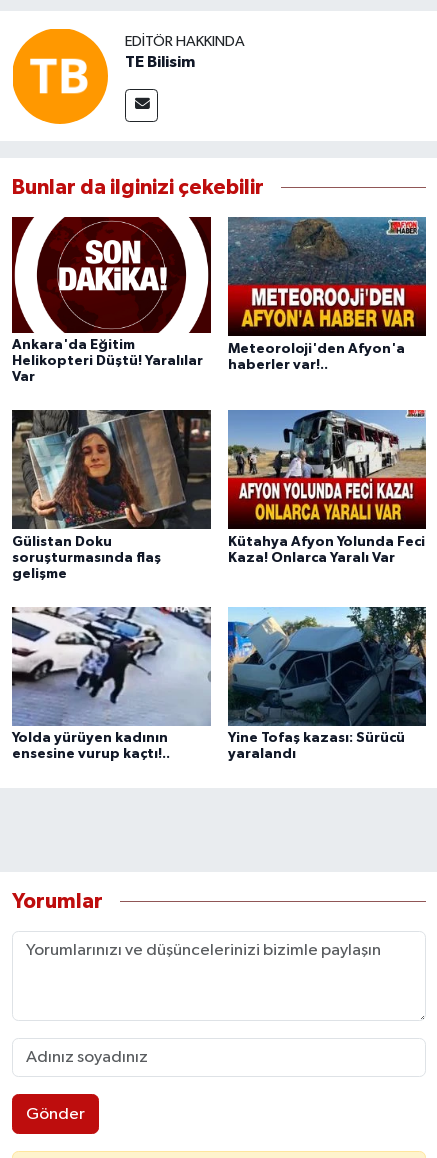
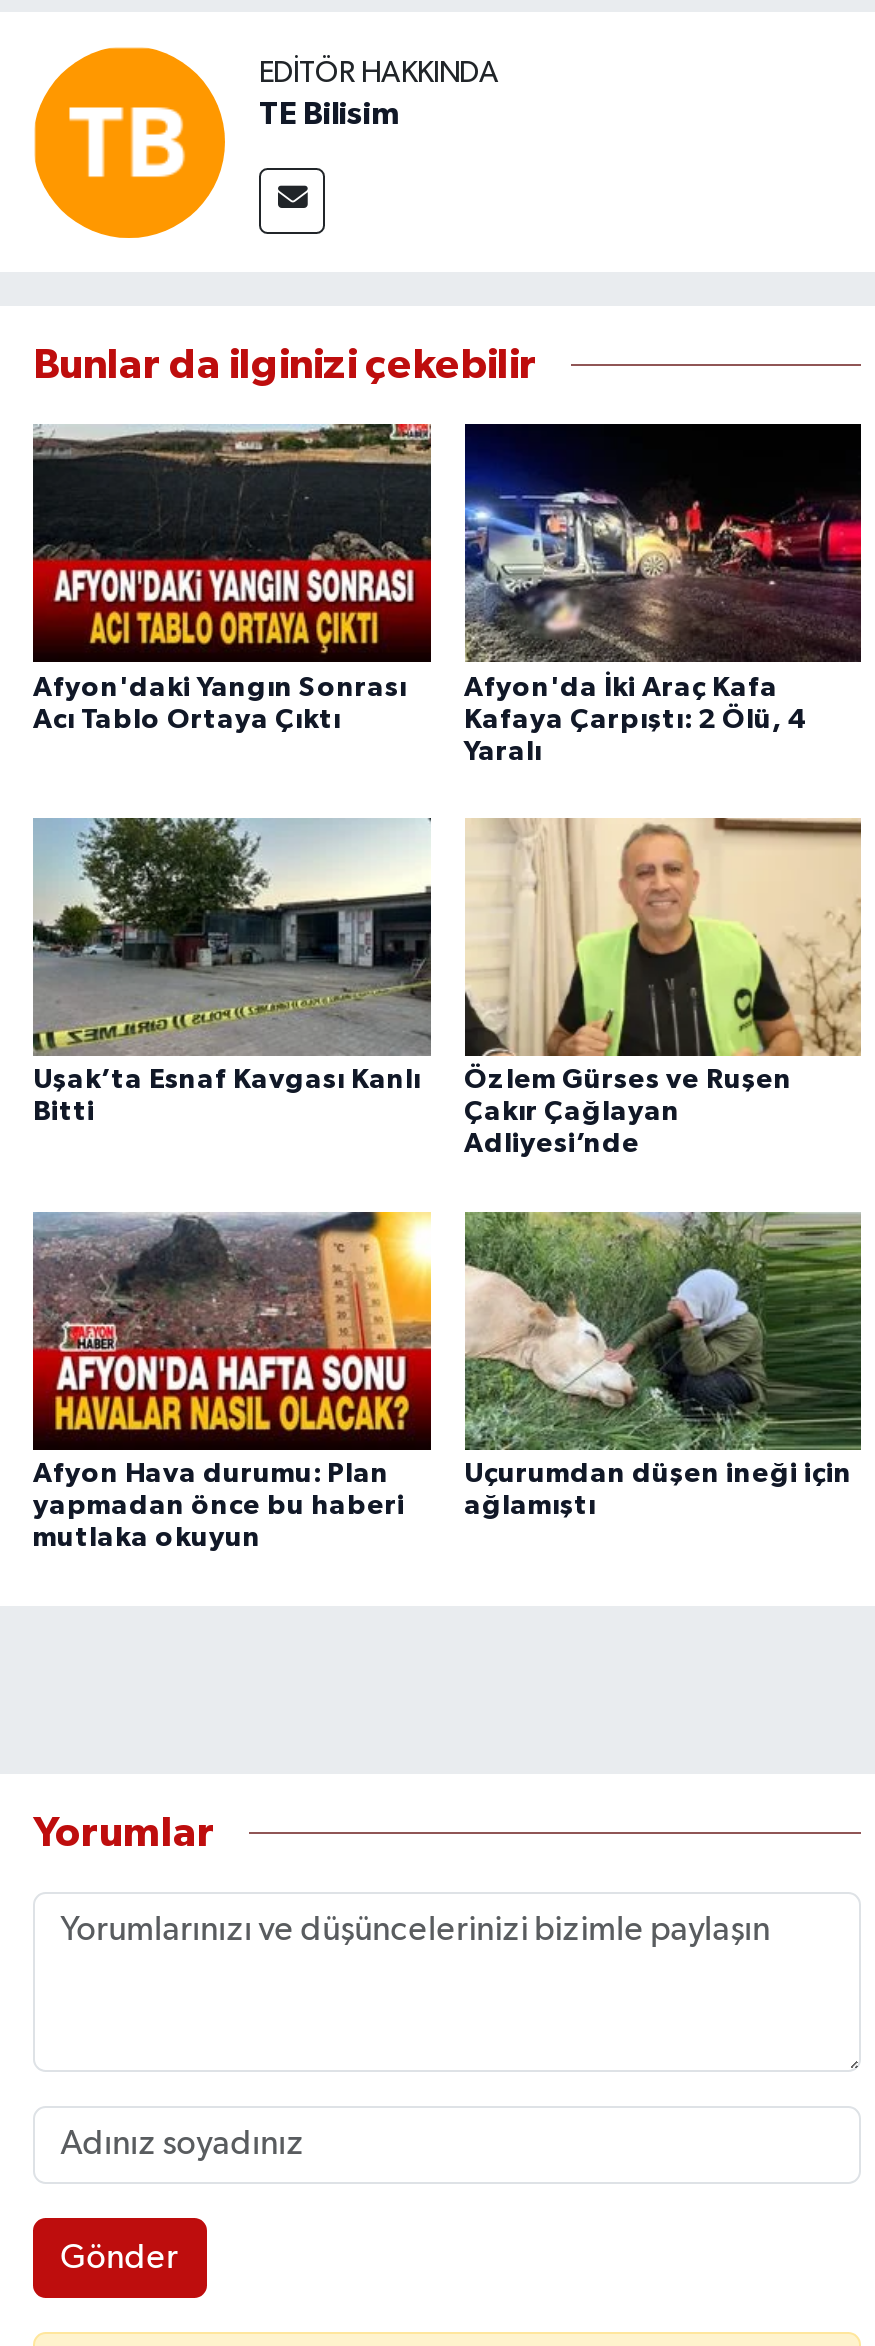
- [image]
- Ankara'da Eğitim
- Helikopteri Düştü! Yaralılar
- Var
+ [image]
+ Afyon'daki Yangın Sonrası
+ Acı Tablo Ortaya Çıktı

- [image]
- Meteoroloji'den Afyon'a
- haberler var!..
+ [image]
+ Afyon'da İki Araç Kafa
+ Kafaya Çarpıştı: 2 Ölü, 4
+ Yaralı

- [image]
- Gülistan Doku
- soruşturmasında flaş
- gelişme
+ [image]
+ Uşak’ta Esnaf Kavgası Kanlı
+ Bitti

- [image]
- Kütahya Afyon Yolunda Feci
- Kaza! Onlarca Yaralı Var
+ [image]
+ Özlem Gürses ve Ruşen
+ Çakır Çağlayan
+ Adliyesi’nde

- [image]
- Yolda yürüyen kadının
- ensesine vurup kaçtı!..
+ [image]
+ Afyon Hava durumu: Plan
+ yapmadan önce bu haberi
+ mutlaka okuyun

- [image]
- Yine Tofaş kazası: Sürücü
- yaralandı
+ [image]
+ Uçurumdan düşen ineği için
+ ağlamıştı
